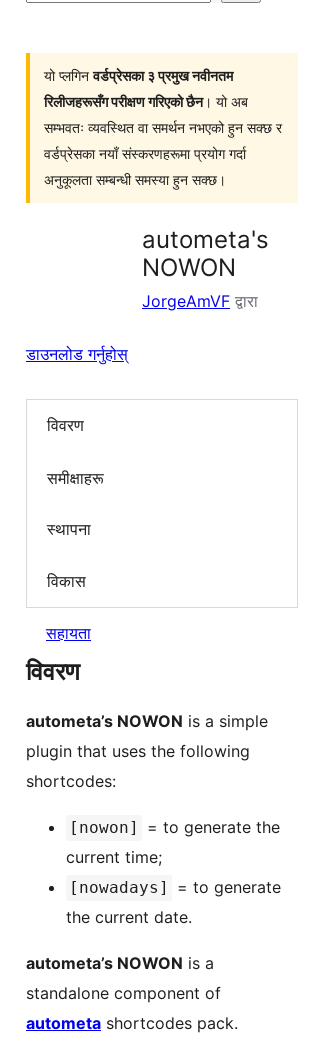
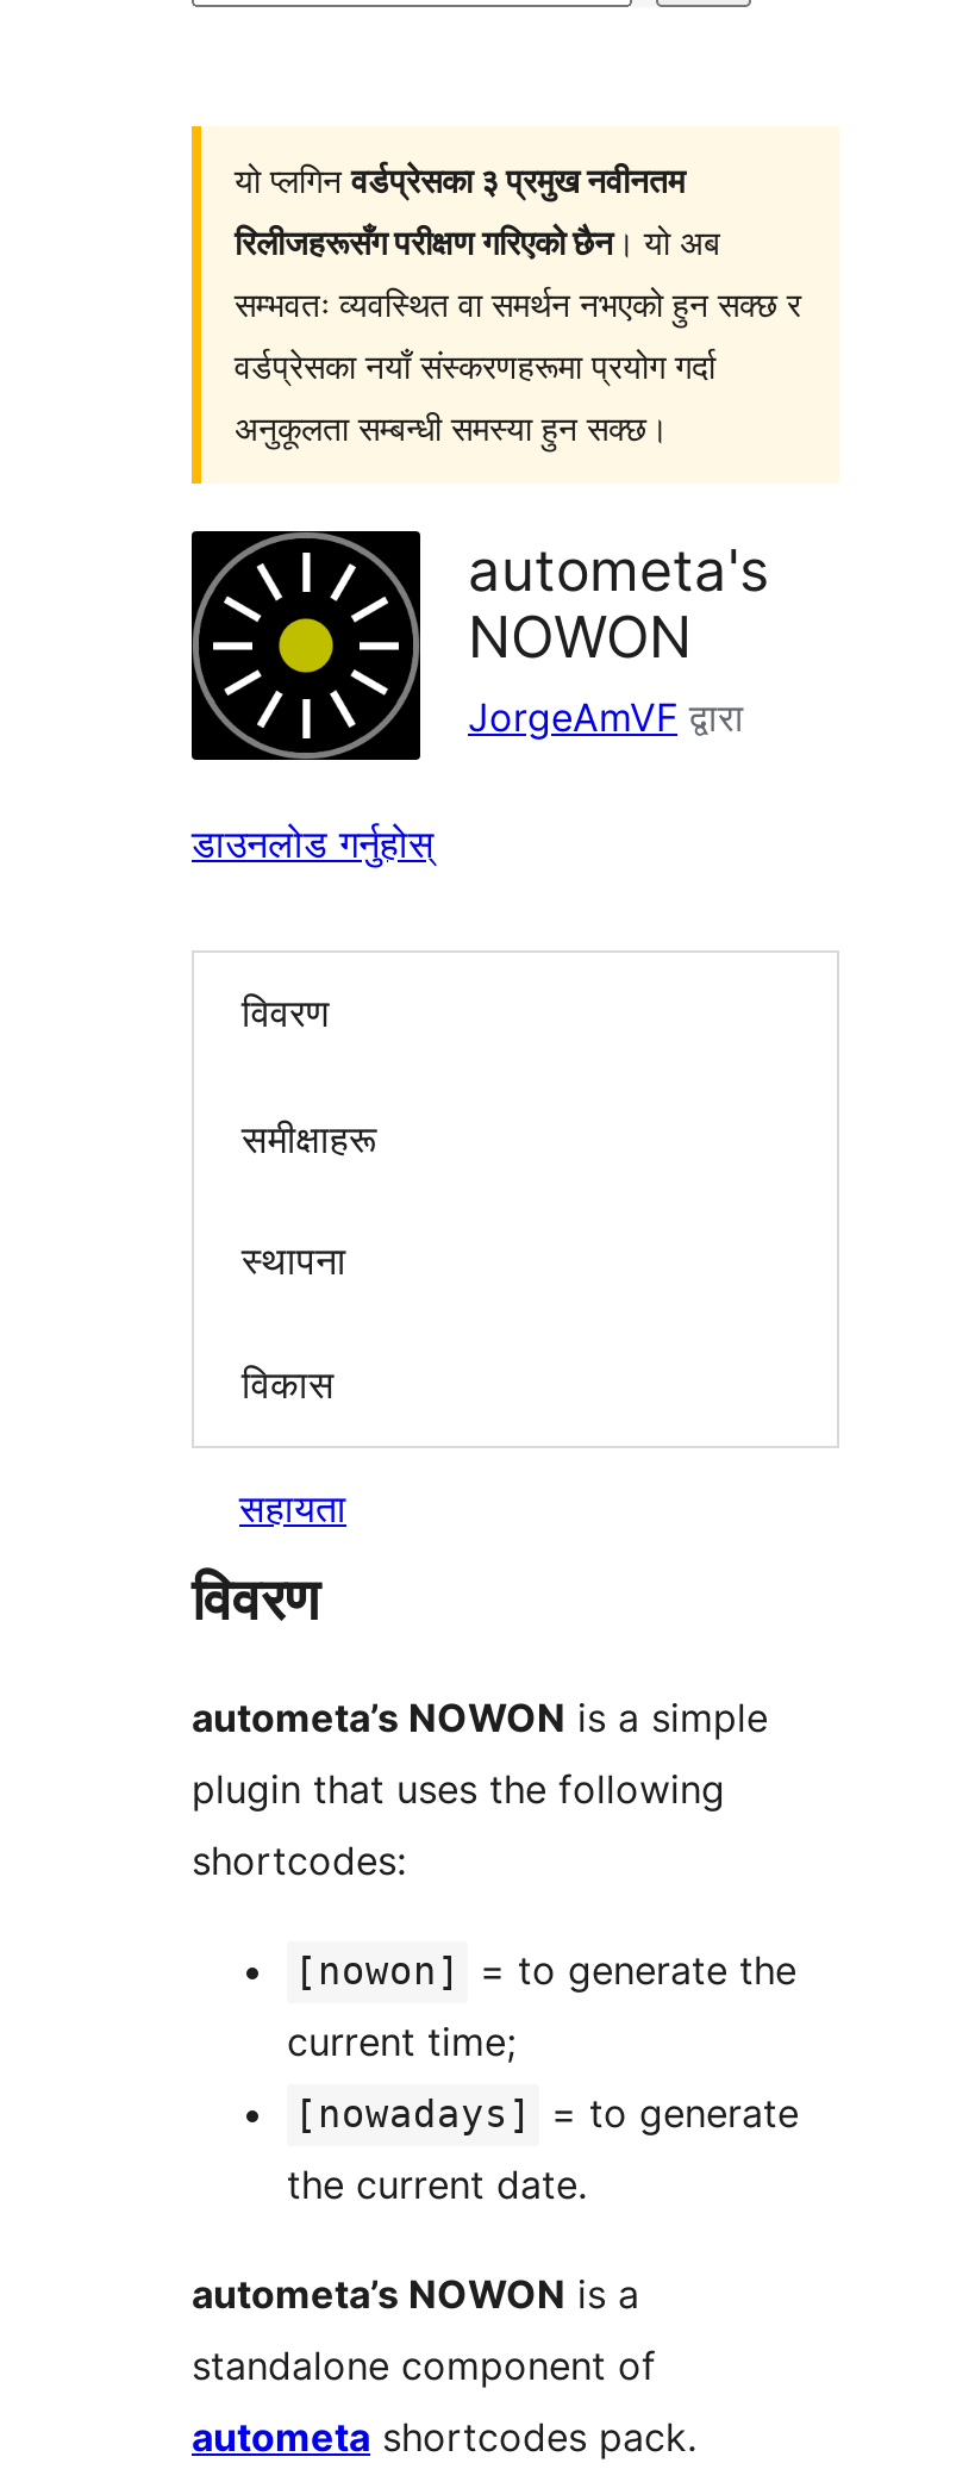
+ [image]
